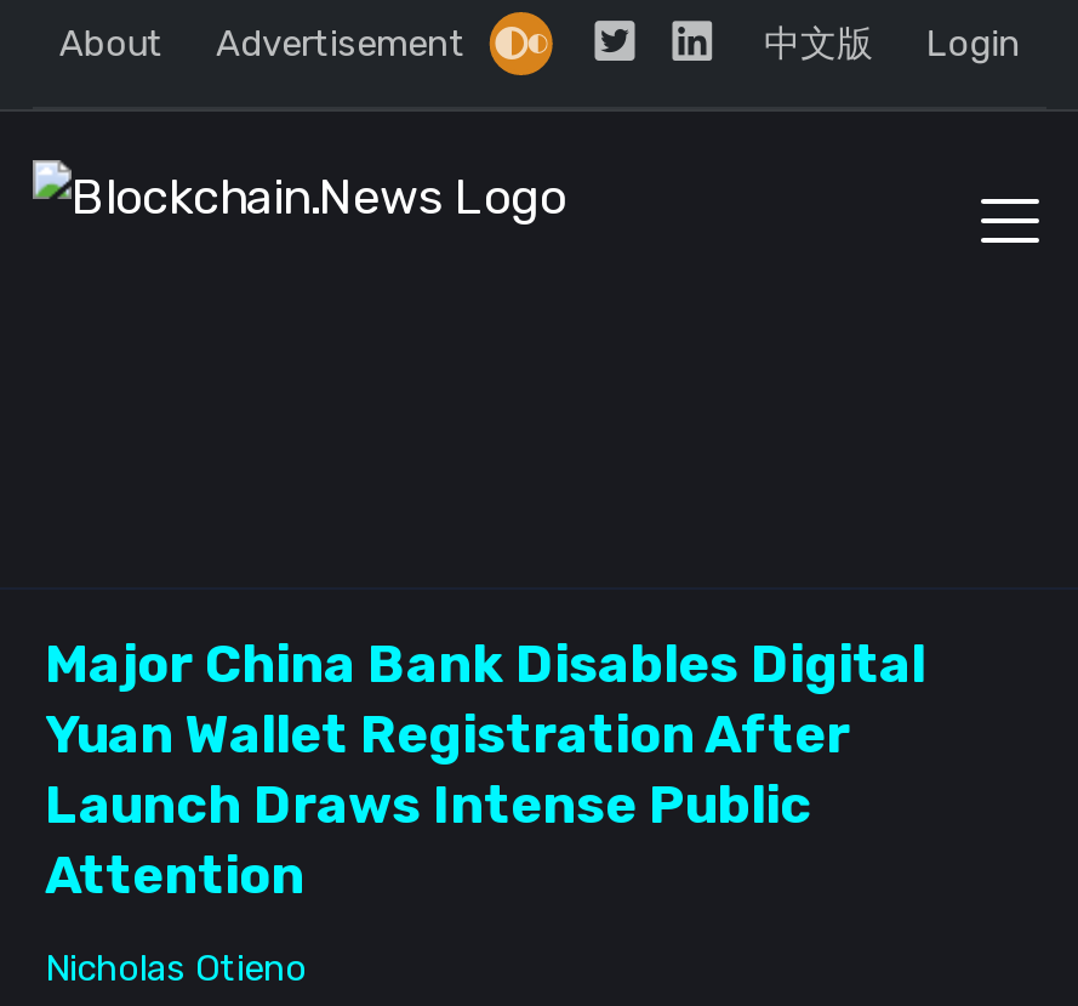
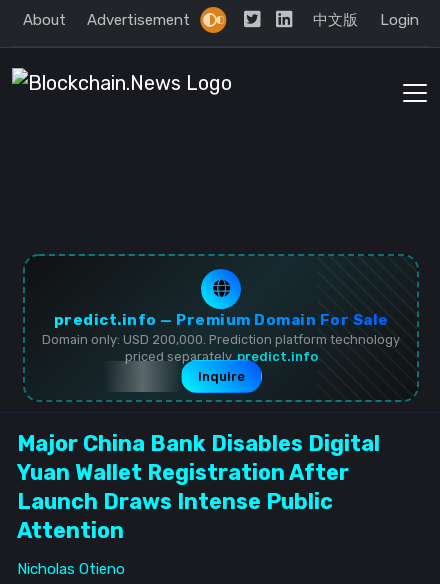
+ [image]
+ predict.info — Premium Domain For Sale
+ Domain only: USD 200,000. Prediction platform technology
+ priced separately. predict.info
+ Inquire
